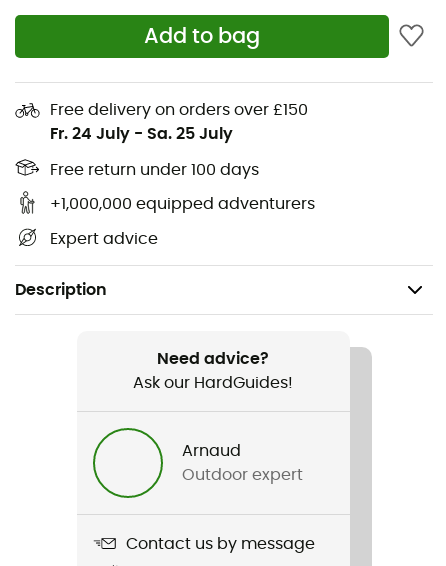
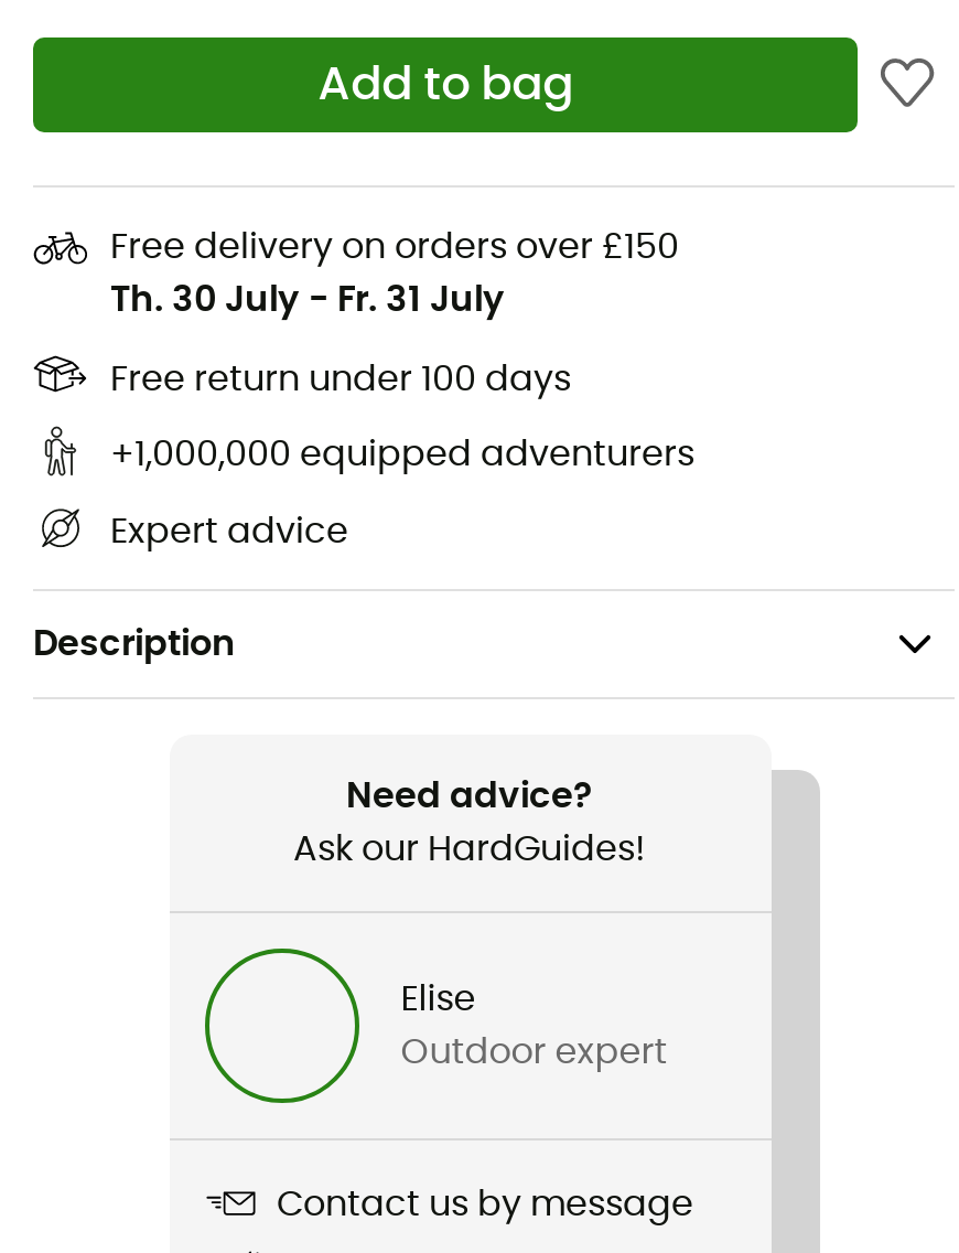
- Fr. 24 July - Sa. 25 July
+ Th. 30 July - Fr. 31 July

- Arnaud
+ Elise
